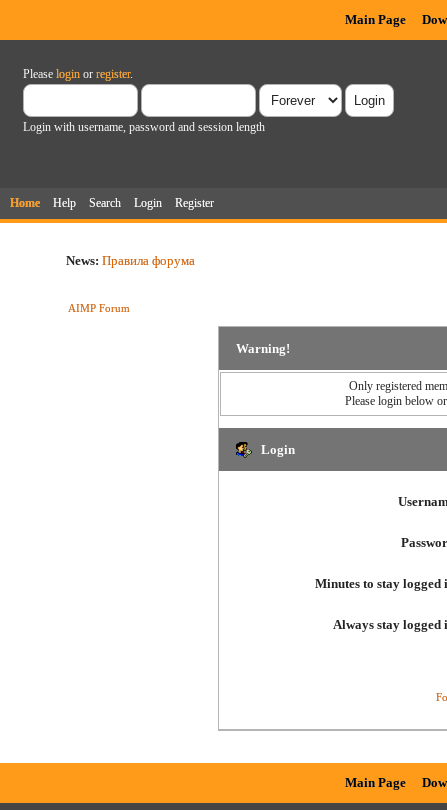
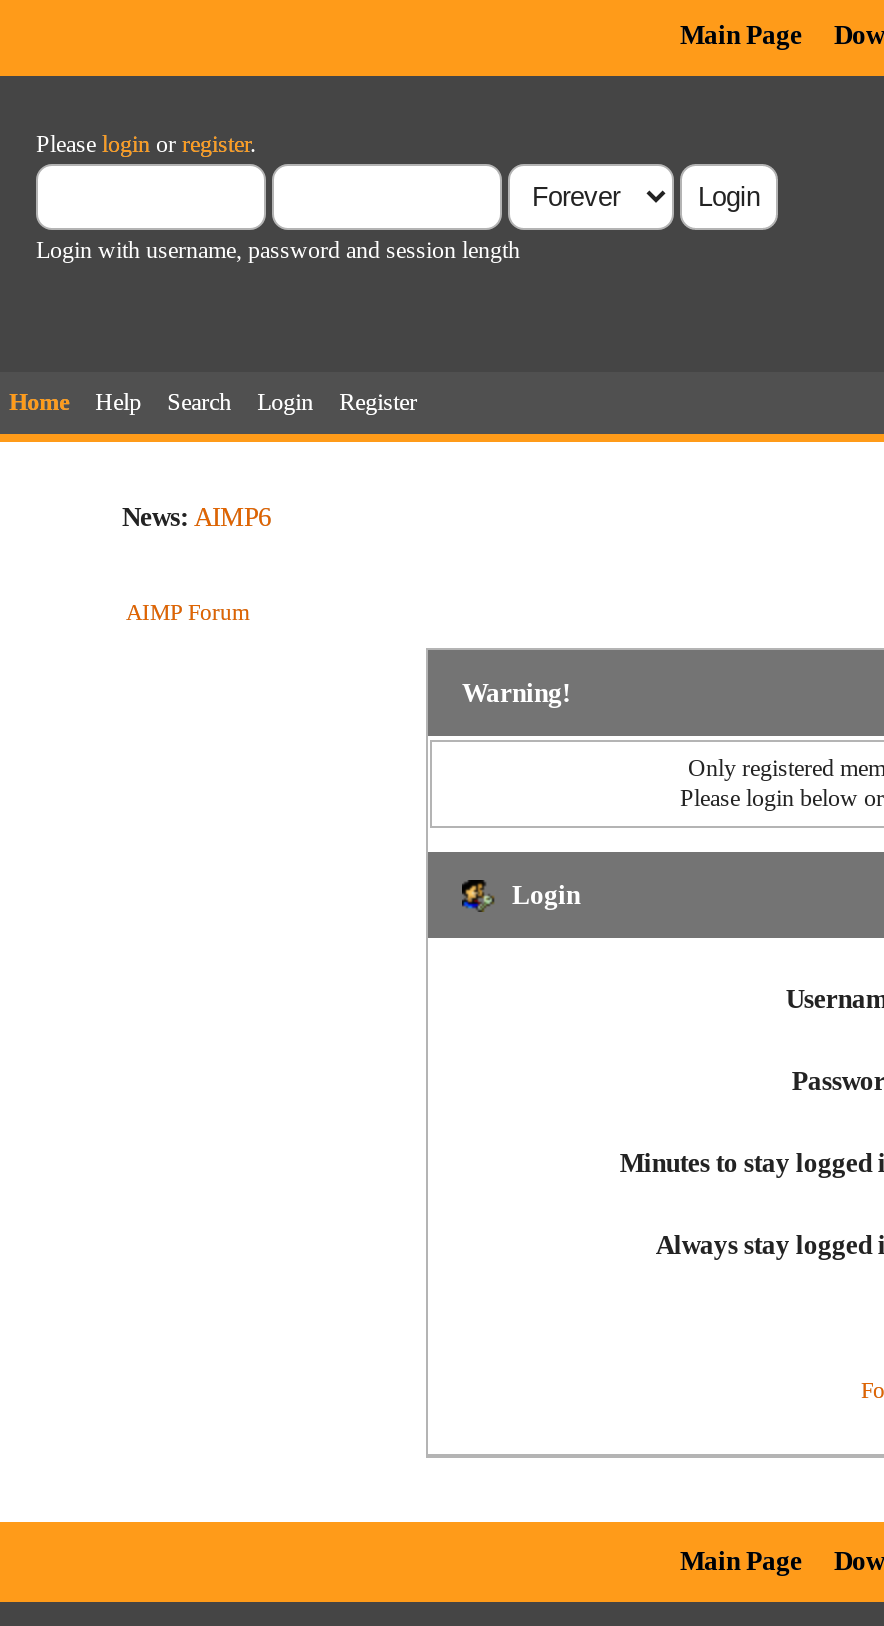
- News: Правила форума
+ News: AIMP6
